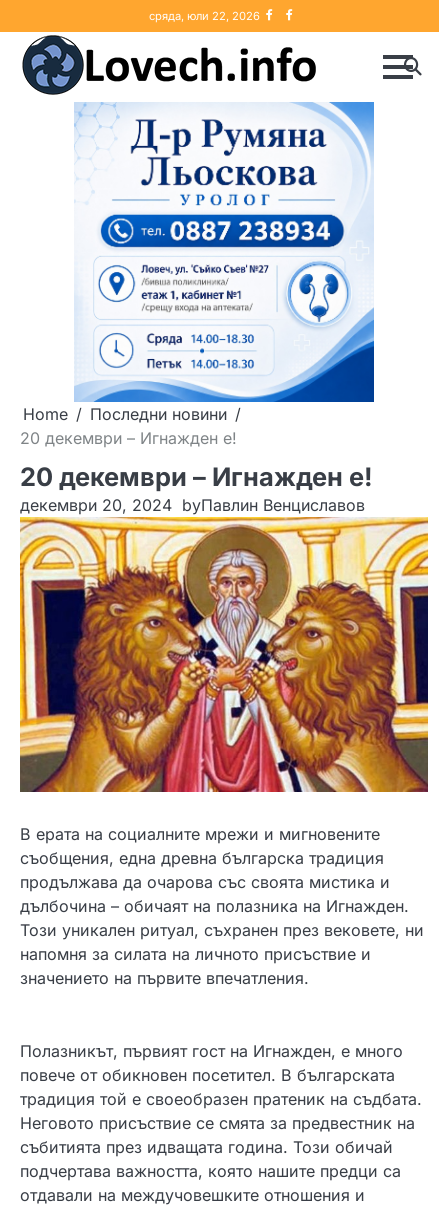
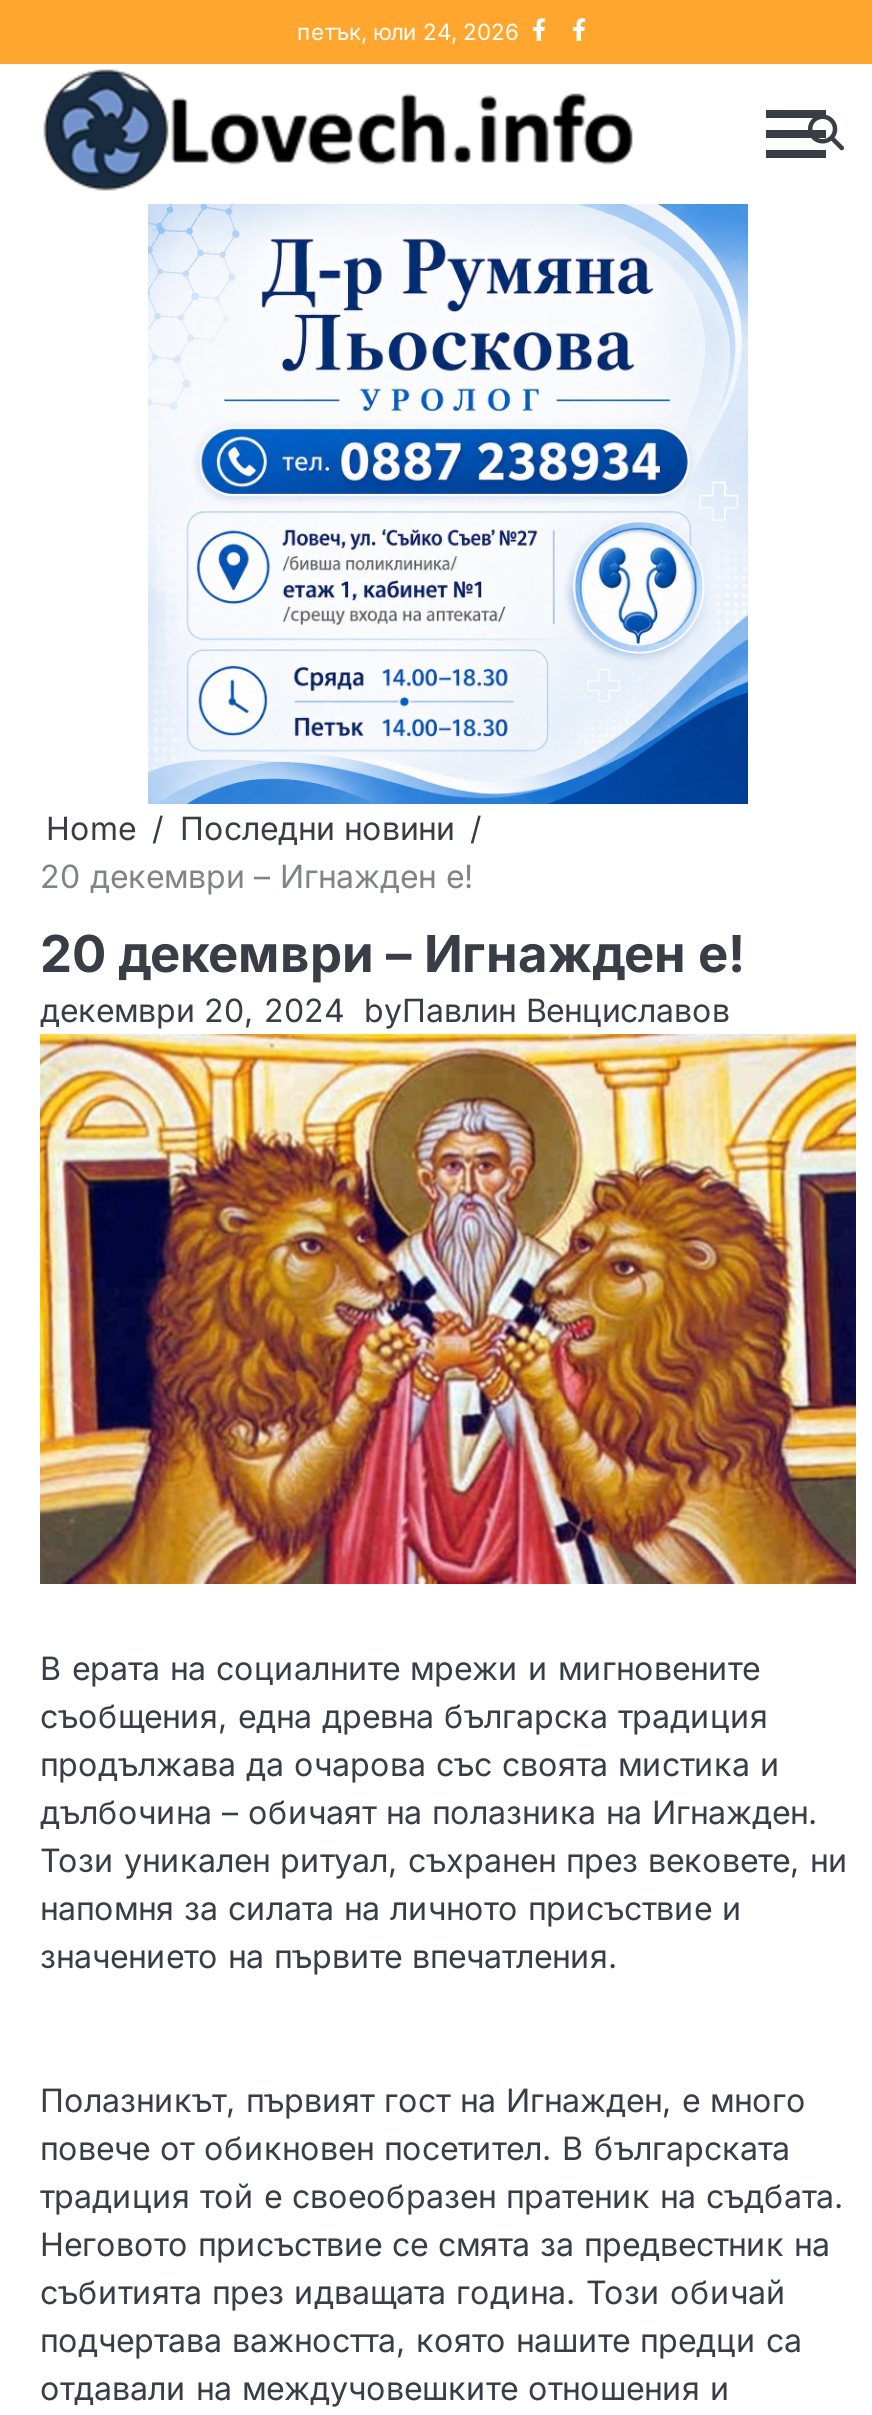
- сряда, юли 22, 2026
+ петък, юли 24, 2026
